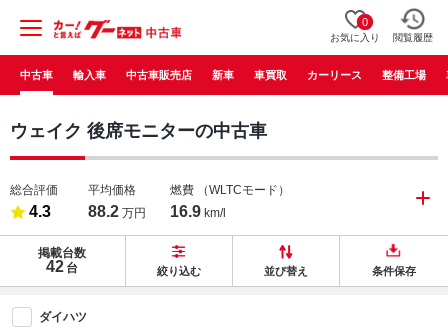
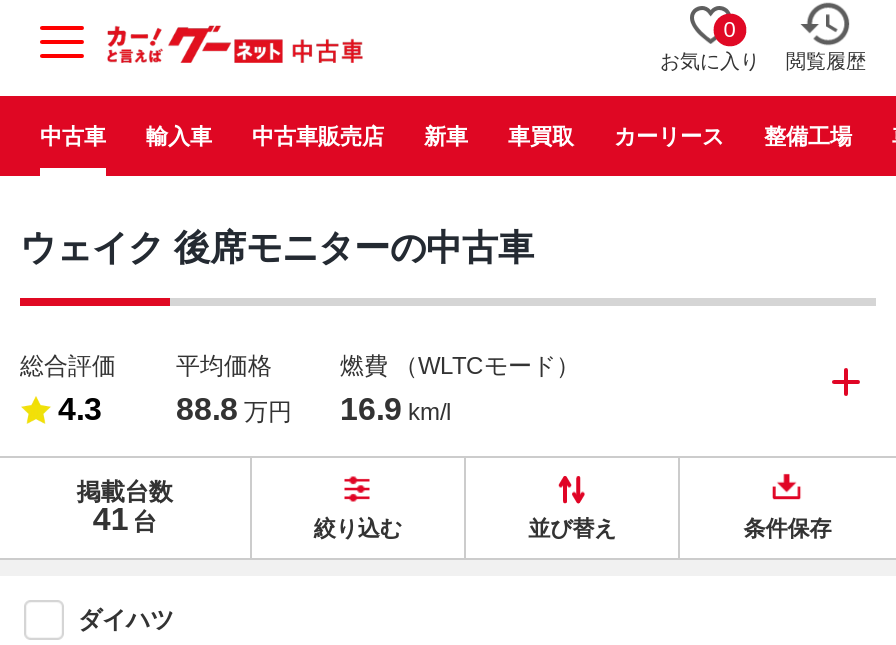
- 88.2万円 16.9 km/l
+ 88.8万円 16.9 km/l

- 42 台
+ 41 台
